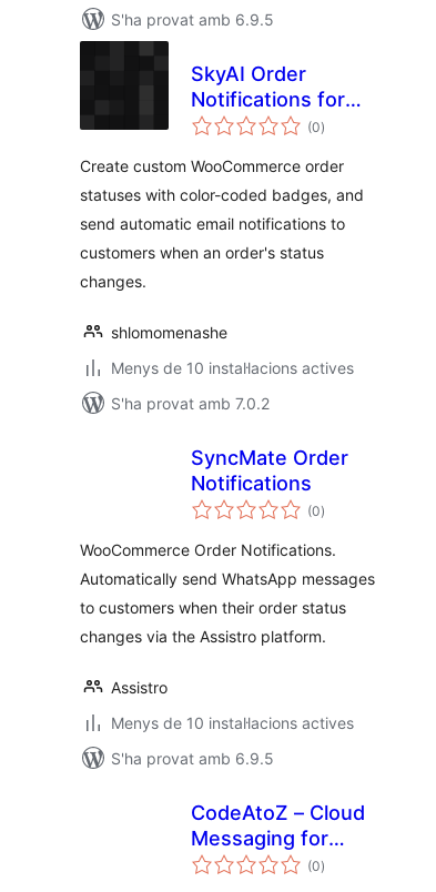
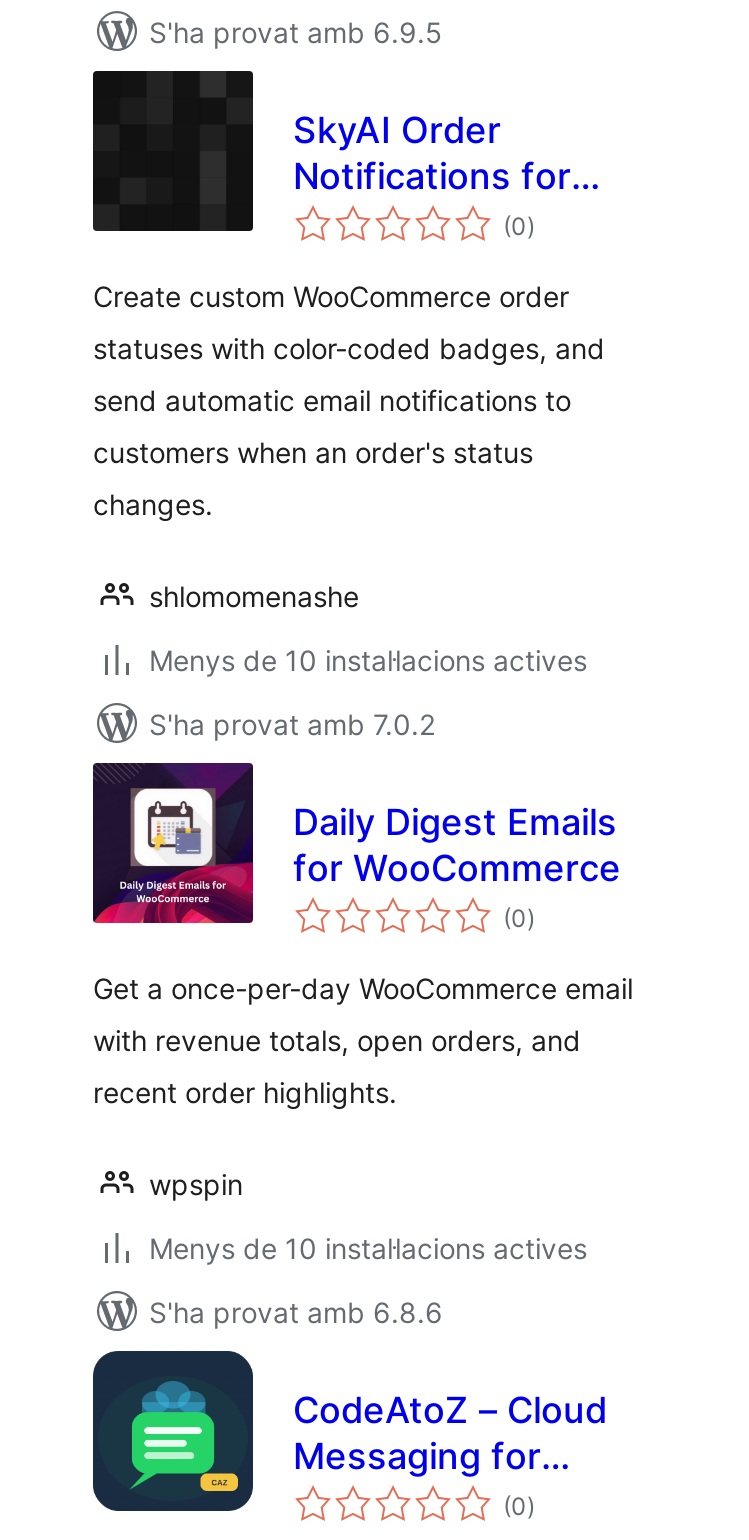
+ [image]

- SyncMate Order
- Notifications
+ Daily Digest Emails
+ for WooCommerce

- WooCommerce Order Notifications.
- Automatically send WhatsApp messages
- to customers when their order status
- changes via the Assistro platform.
- Assistro
+ Get a once-per-day WooCommerce email
+ with revenue totals, open orders, and
+ recent order highlights.
+ wpspin

+ [image]

- S'ha provat amb 6.9.5
+ S'ha provat amb 6.8.6
